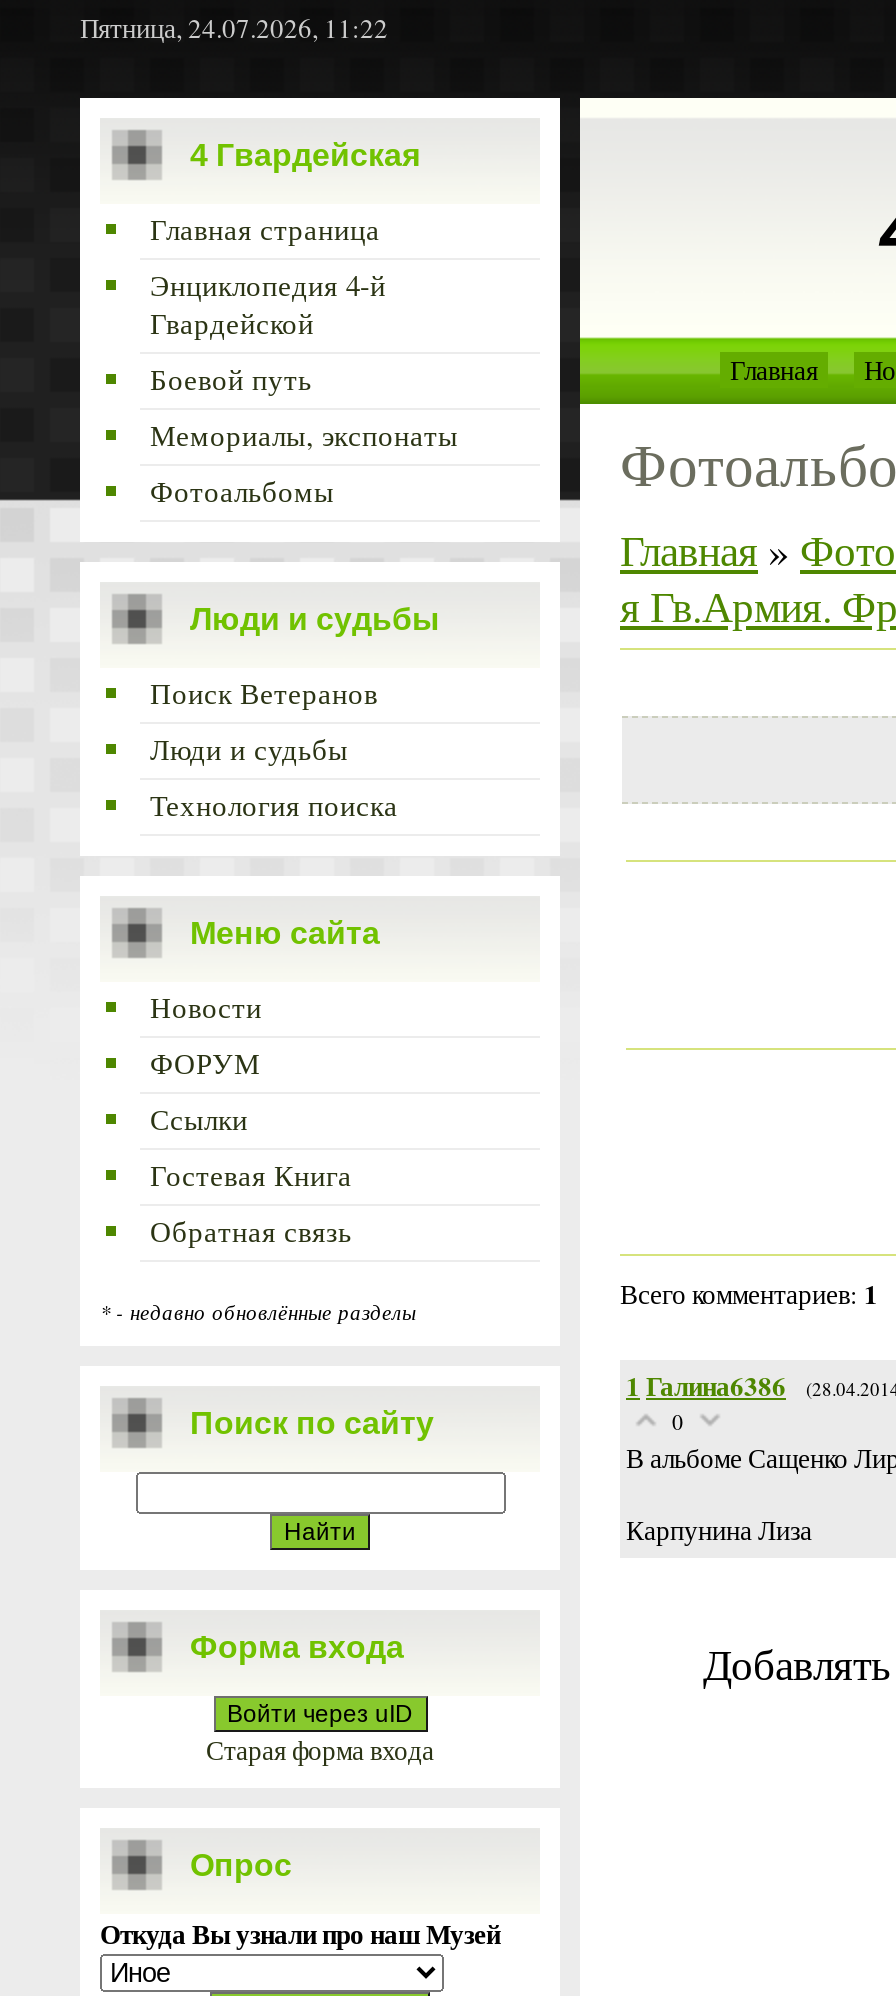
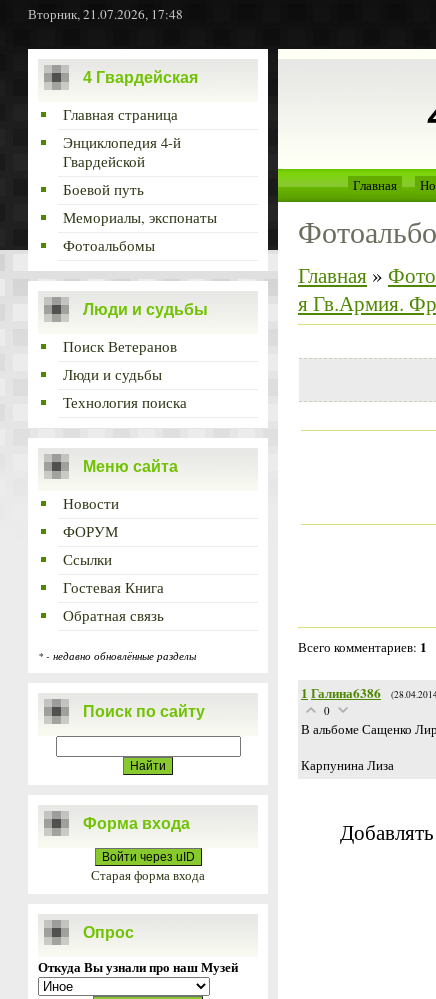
- Пятница, 24.07.2026, 11:22
+ Вторник, 21.07.2026, 17:48
